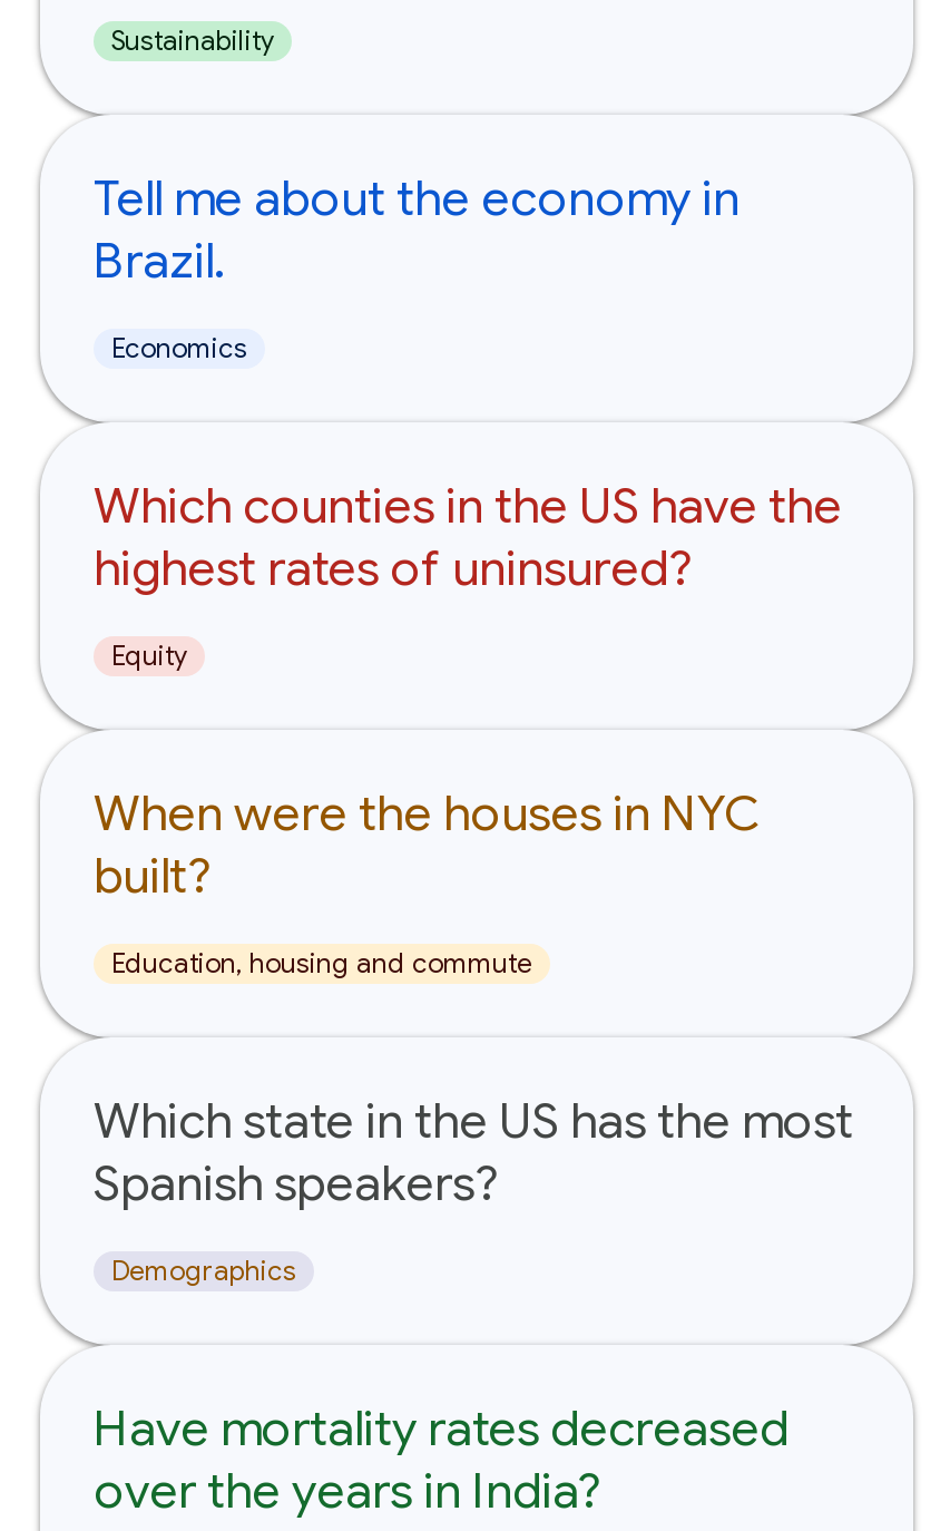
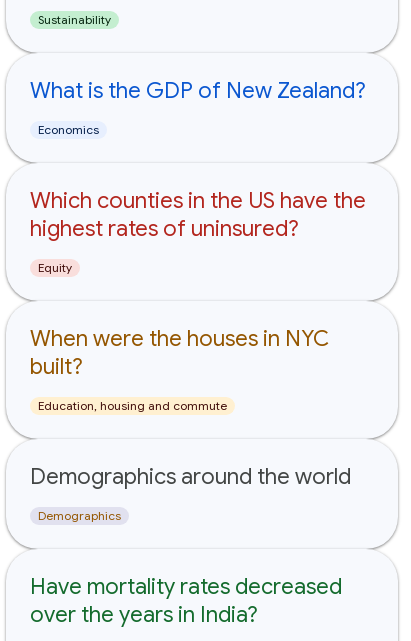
- Tell me about the economy in
- Brazil.
+ What is the GDP of New Zealand?

- Which state in the US has the most
- Spanish speakers?
+ Demographics around the world
